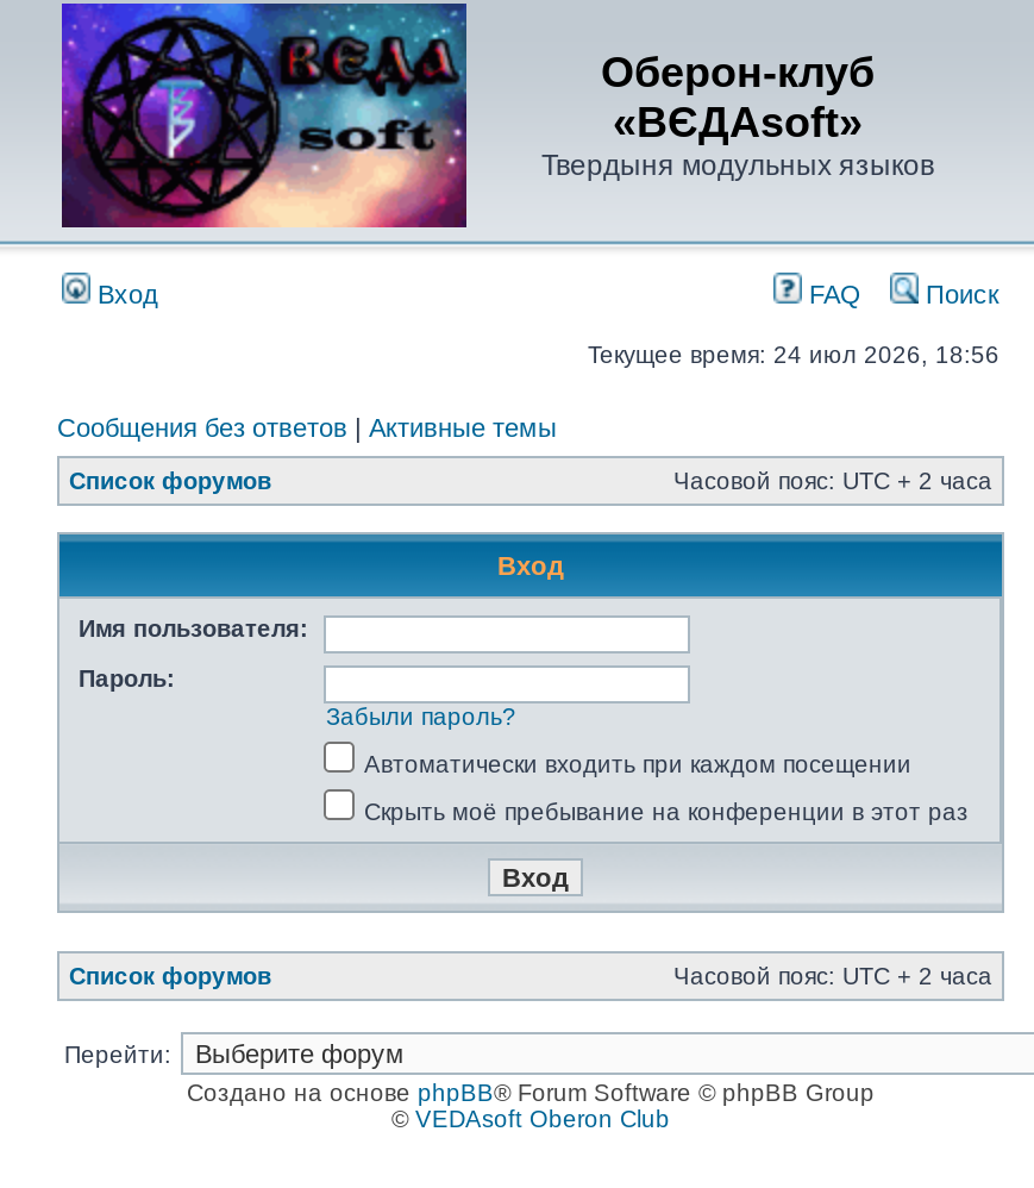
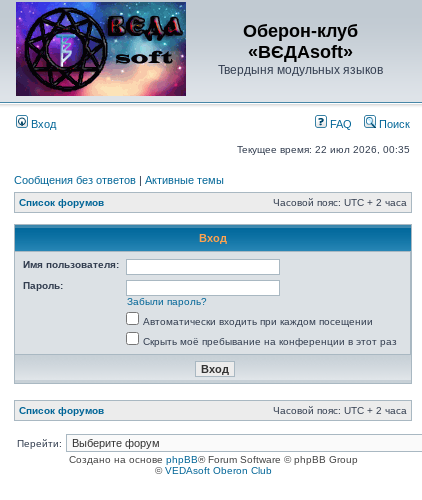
- Текущее время: 24 июл 2026, 18:56
+ Текущее время: 22 июл 2026, 00:35
